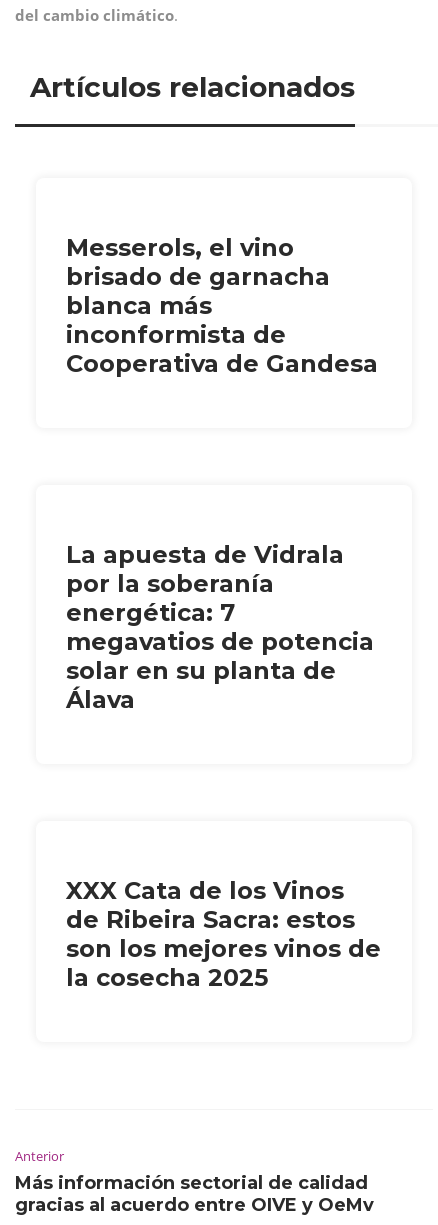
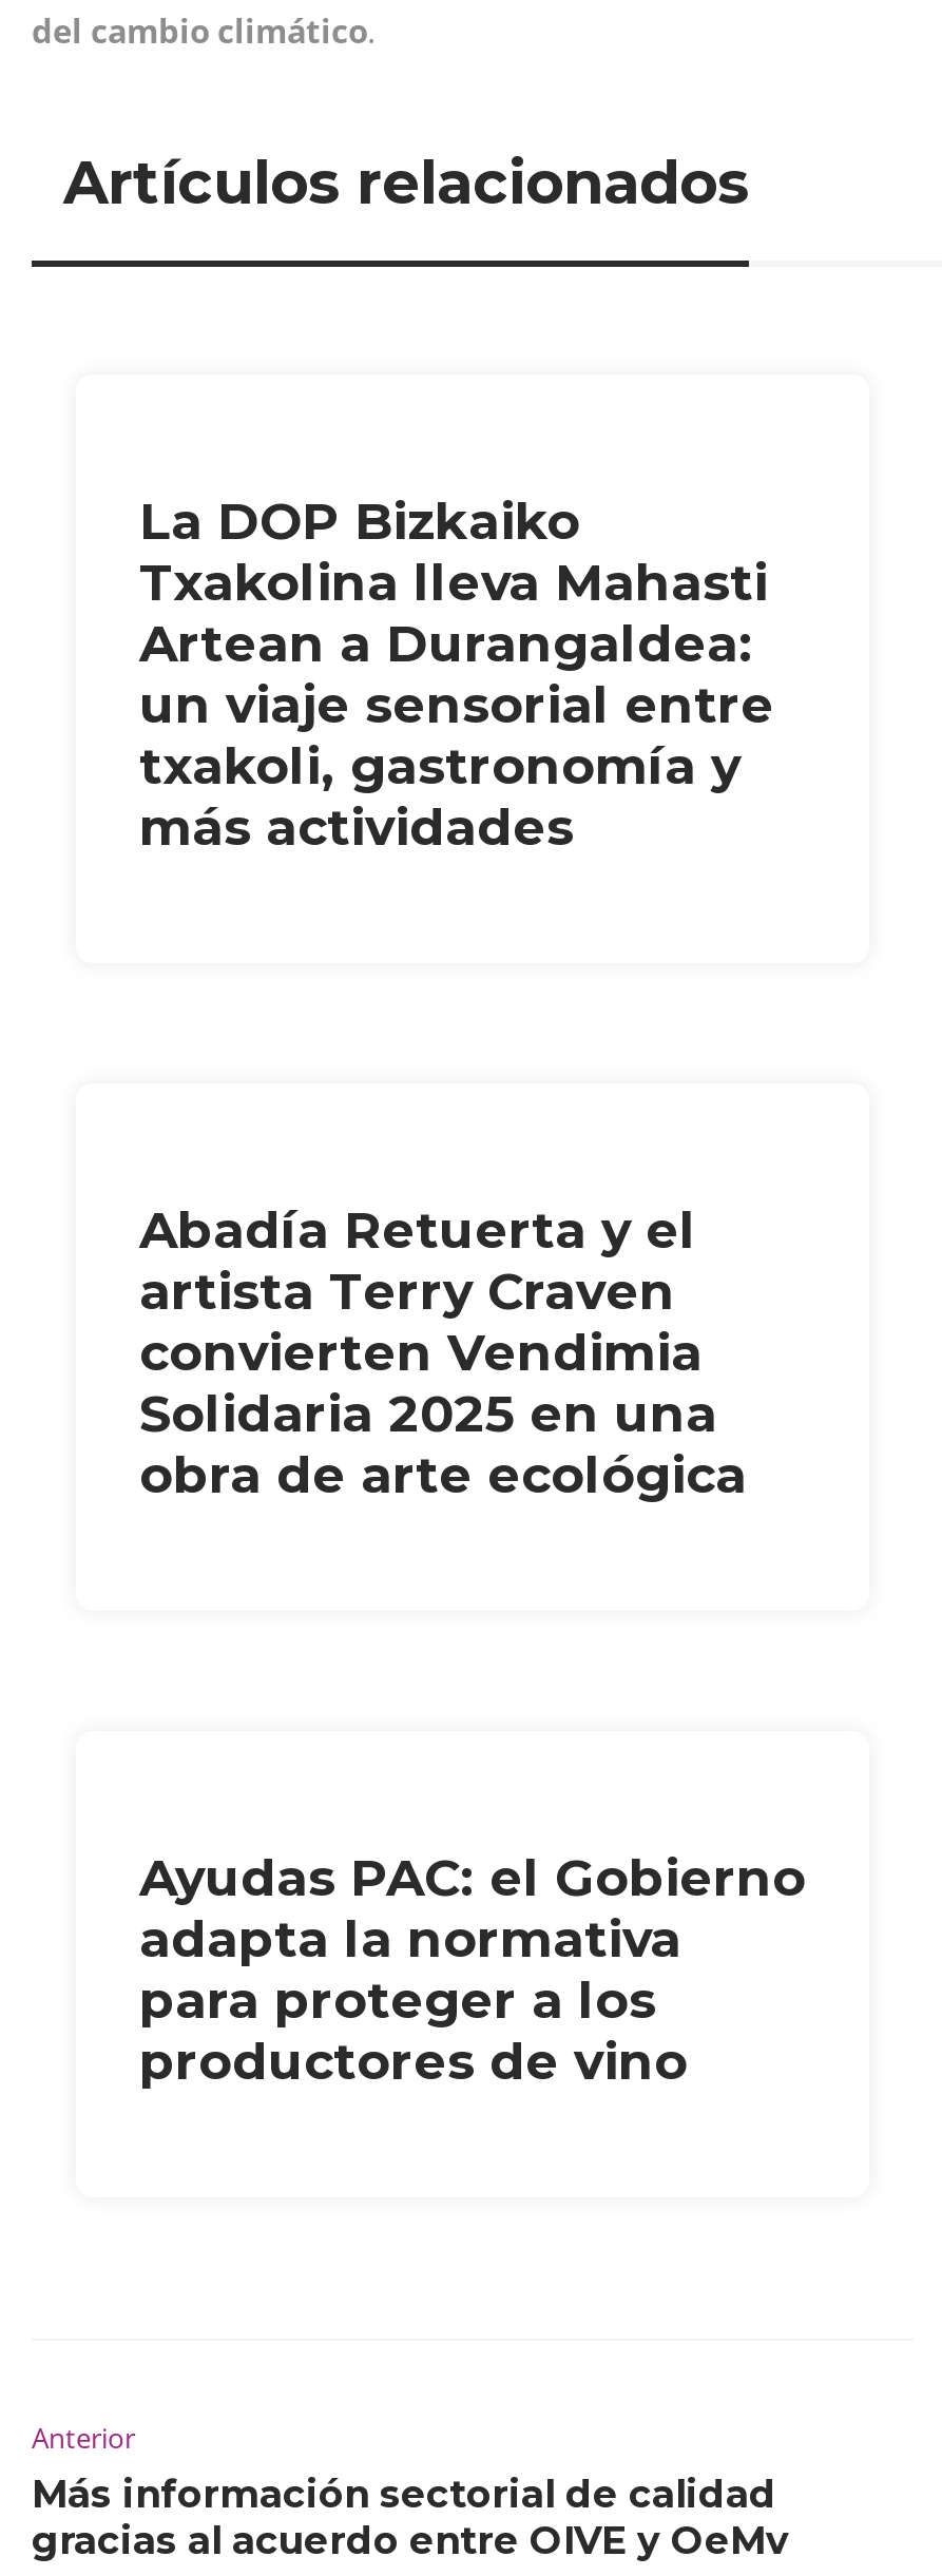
- Messerols, el vino
- brisado de garnacha
- blanca más
- inconformista de
- Cooperativa de Gandesa
+ La DOP Bizkaiko
+ Txakolina lleva Mahasti
+ Artean a Durangaldea:
+ un viaje sensorial entre
+ txakoli, gastronomía y
+ más actividades

- La apuesta de Vidrala
- por la soberanía
- energética: 7
- megavatios de potencia
- solar en su planta de
- Álava
+ Abadía Retuerta y el
+ artista Terry Craven
+ convierten Vendimia
+ Solidaria 2025 en una
+ obra de arte ecológica

- XXX Cata de los Vinos
- de Ribeira Sacra: estos
- son los mejores vinos de
- la cosecha 2025
+ Ayudas PAC: el Gobierno
+ adapta la normativa
+ para proteger a los
+ productores de vino
